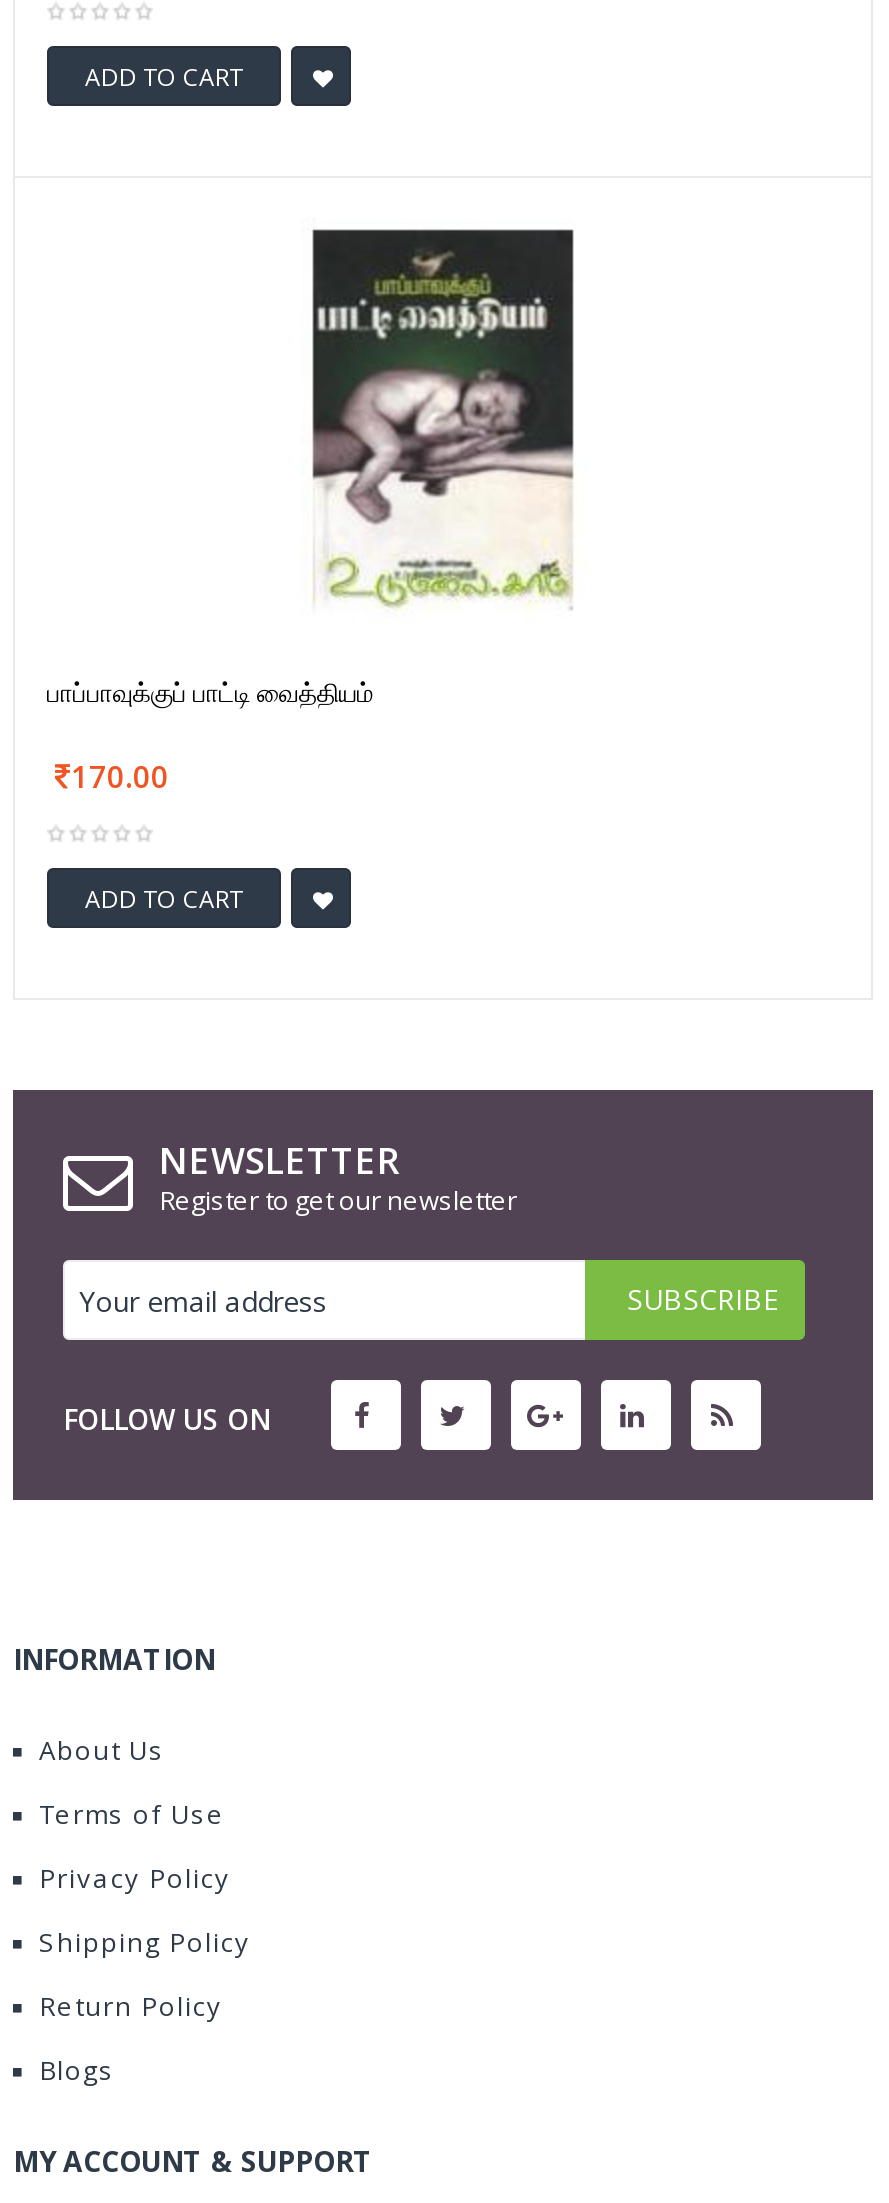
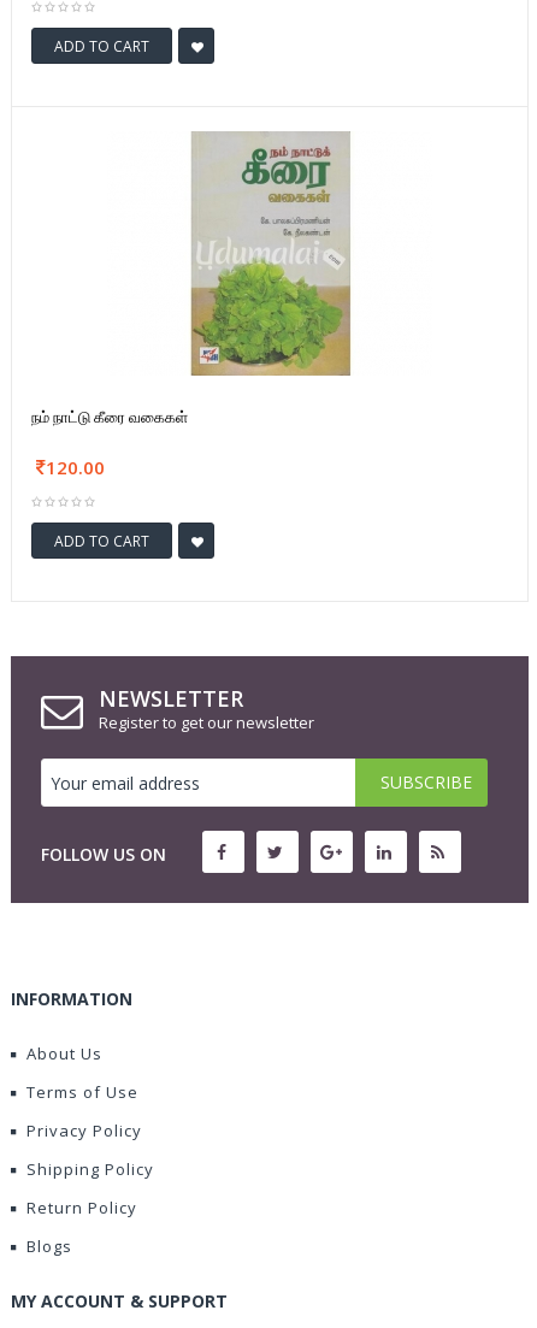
- [image]
- பாப்பாவுக்குப் பாட்டி வைத்தியம்
+ [image]
+ நம் நாட்டு கீரை வகைகள்

- 170.00
+ 120.00
